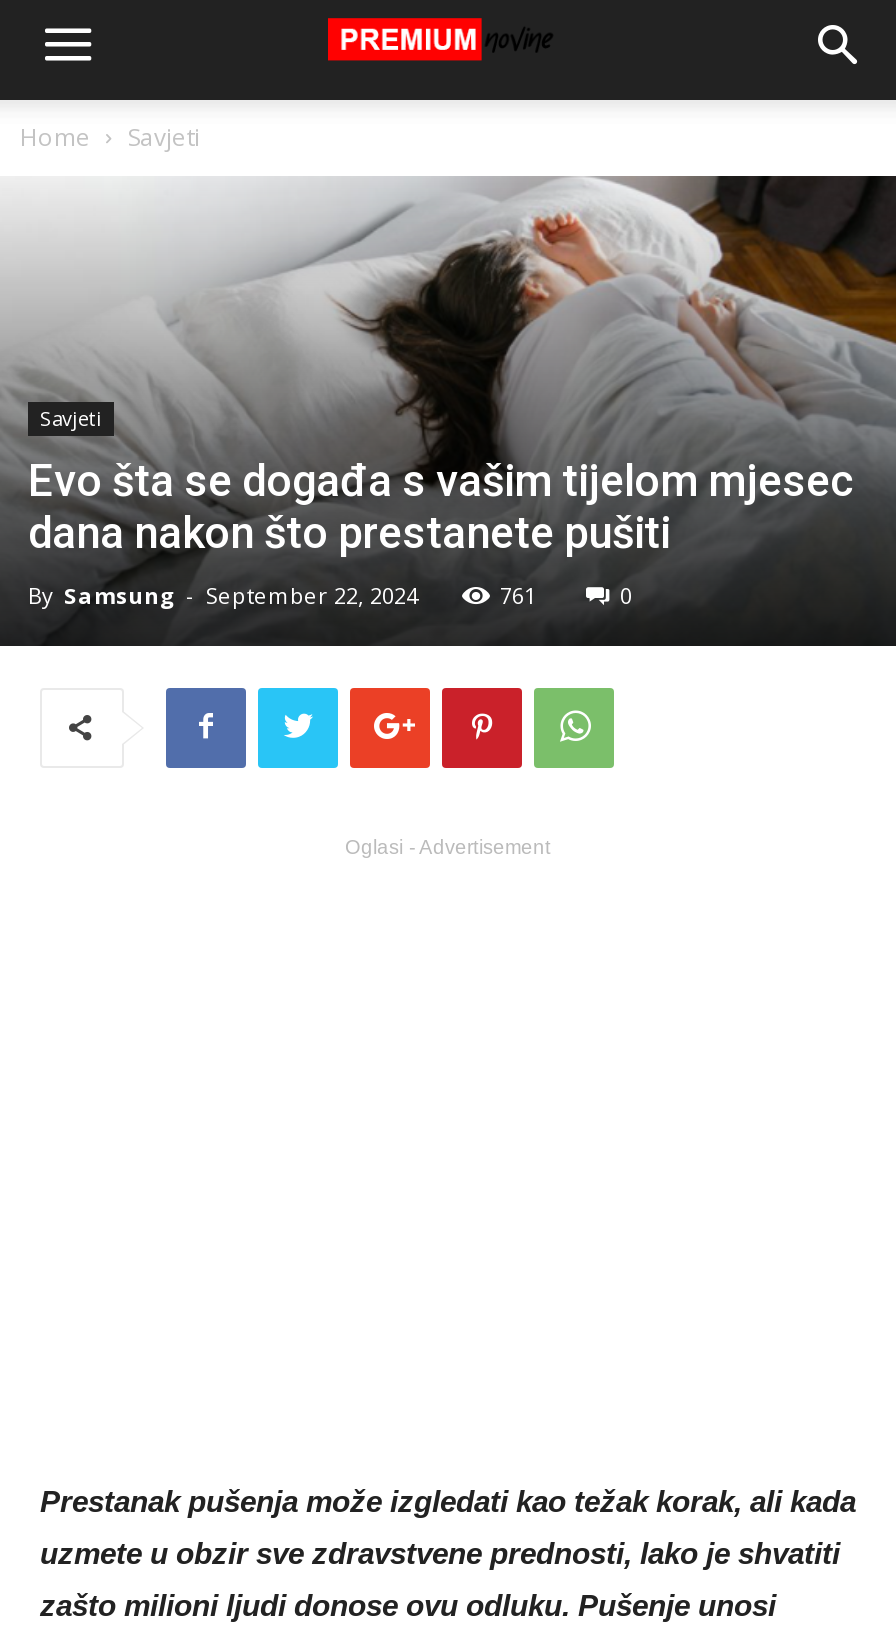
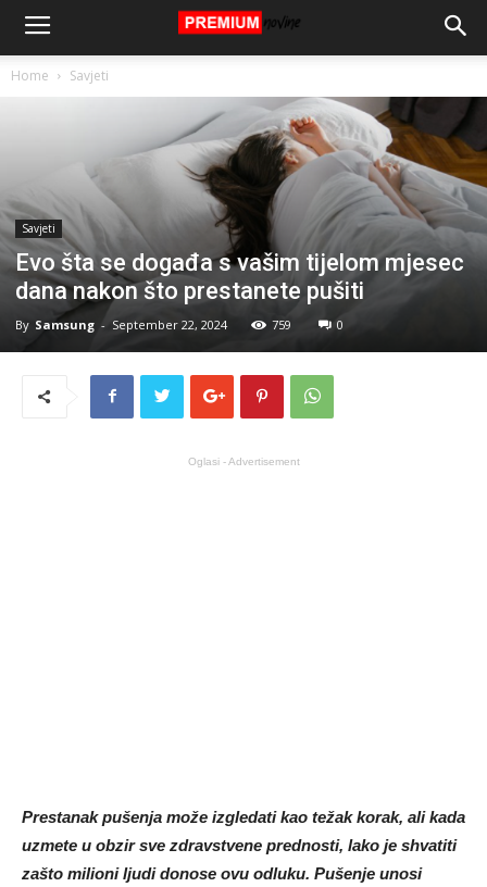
- 761
+ 759
